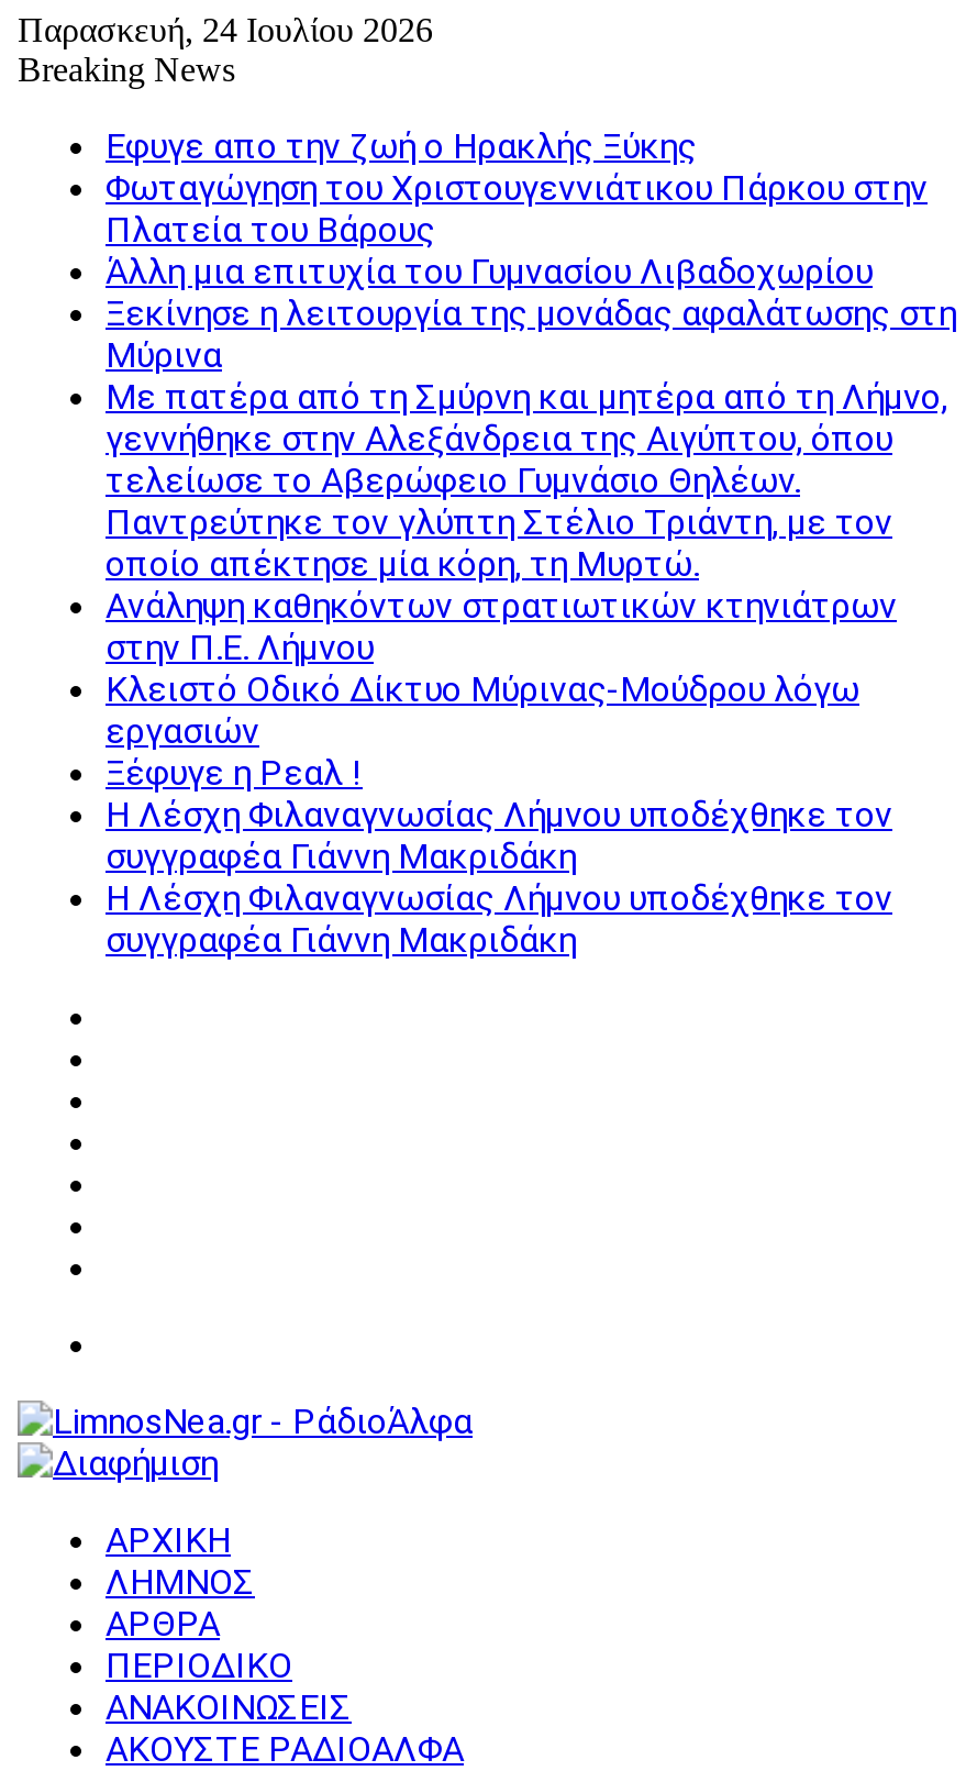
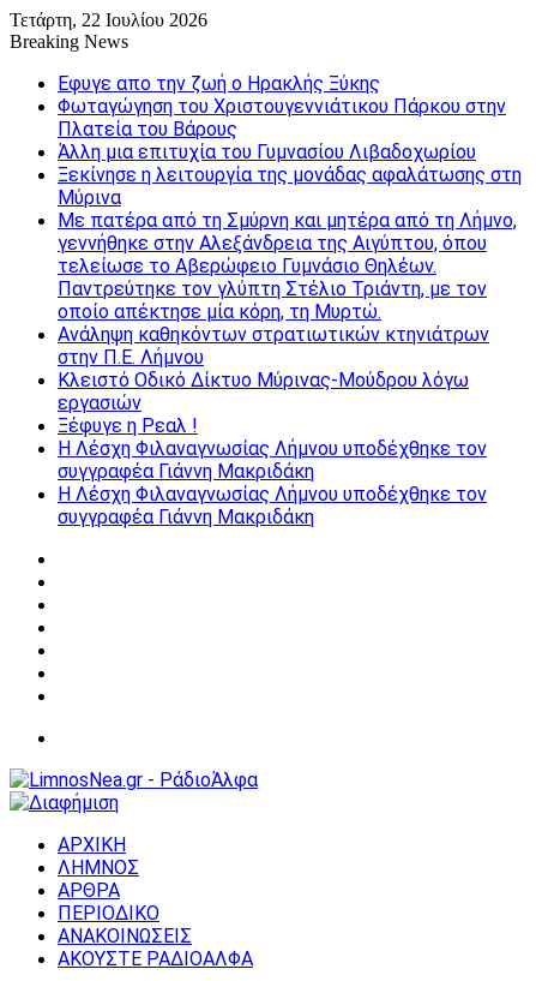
- Παρασκευή, 24 Ιουλίου 2026
+ Τετάρτη, 22 Ιουλίου 2026
